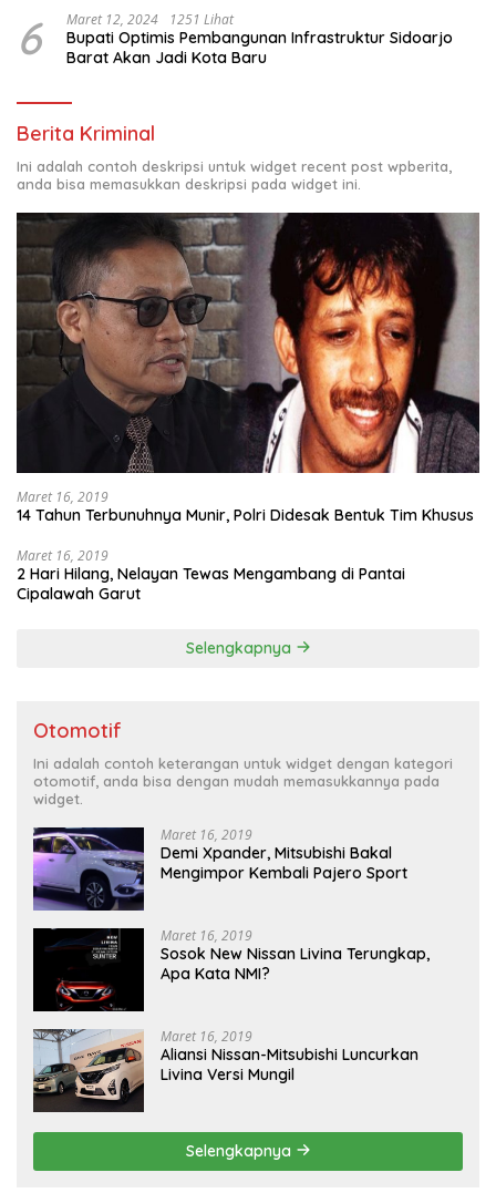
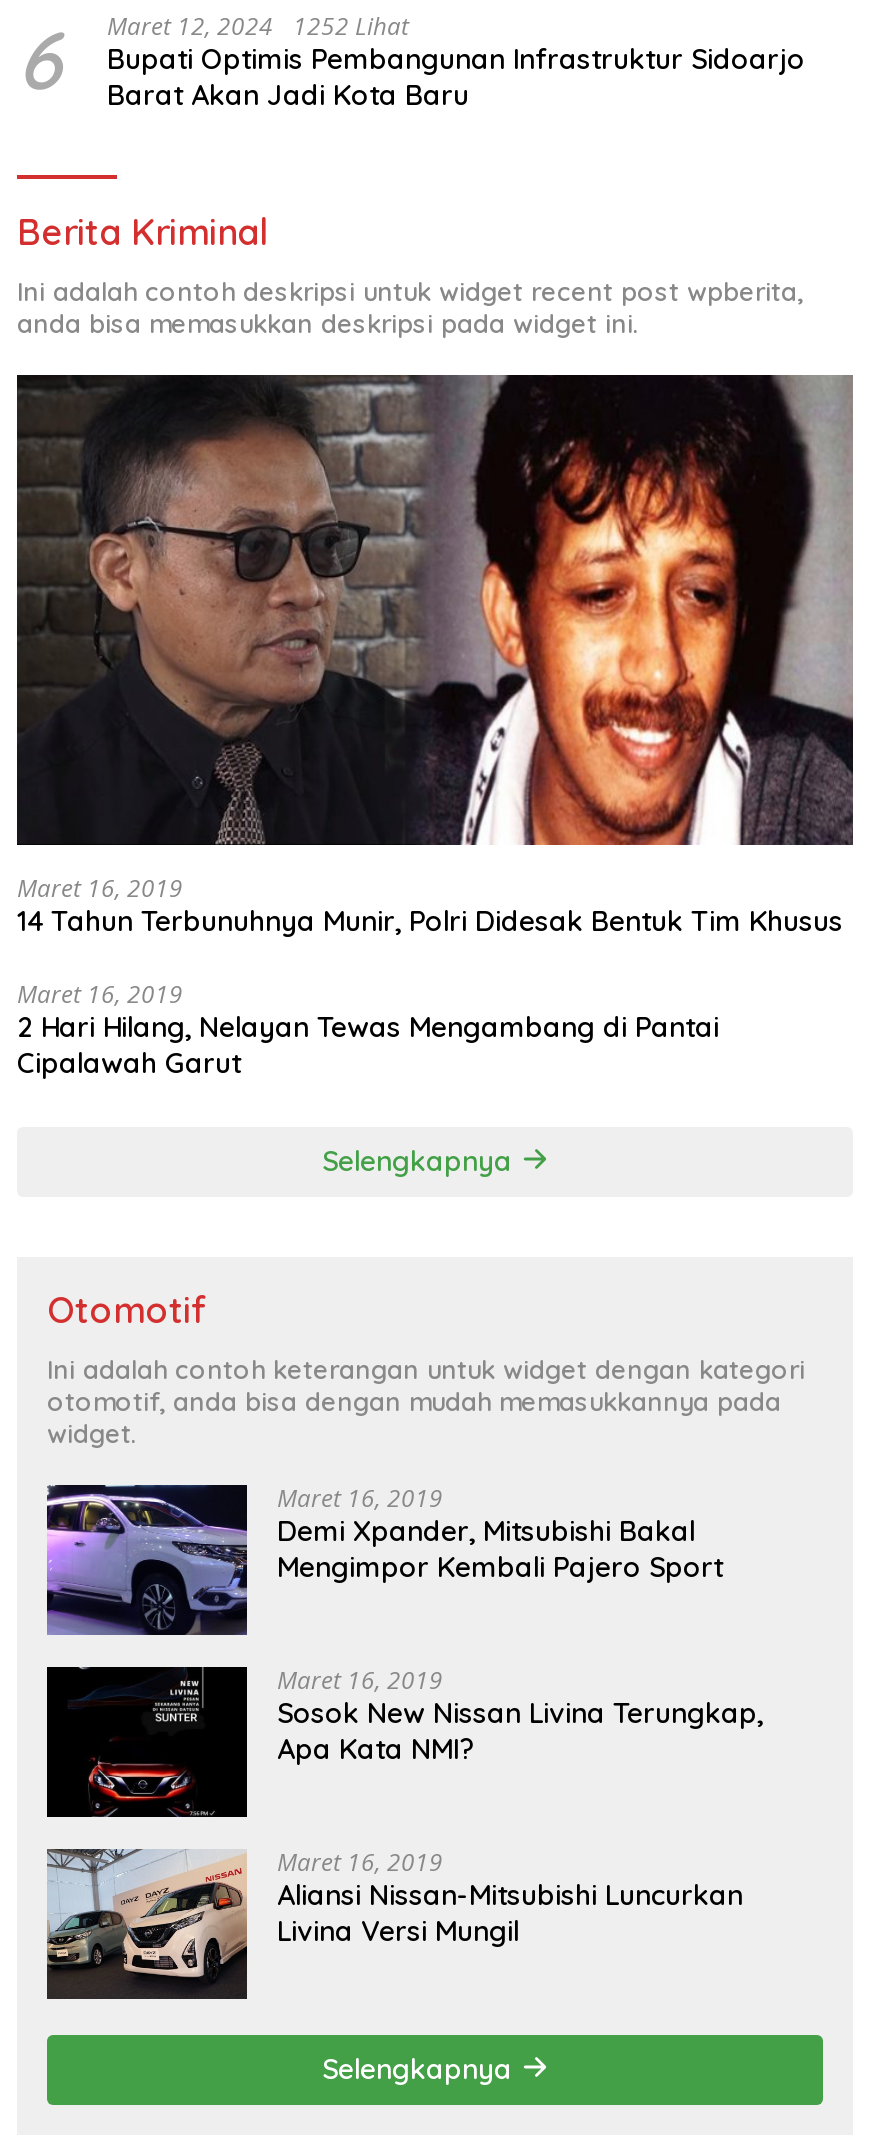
- 6 Maret 12, 2024 1251 Lihat Bupati Optimis Pembangunan Infrastruktur Sidoarjo Barat Akan Jadi Kota Baru
+ 6 Maret 12, 2024 1252 Lihat Bupati Optimis Pembangunan Infrastruktur Sidoarjo Barat Akan Jadi Kota Baru
